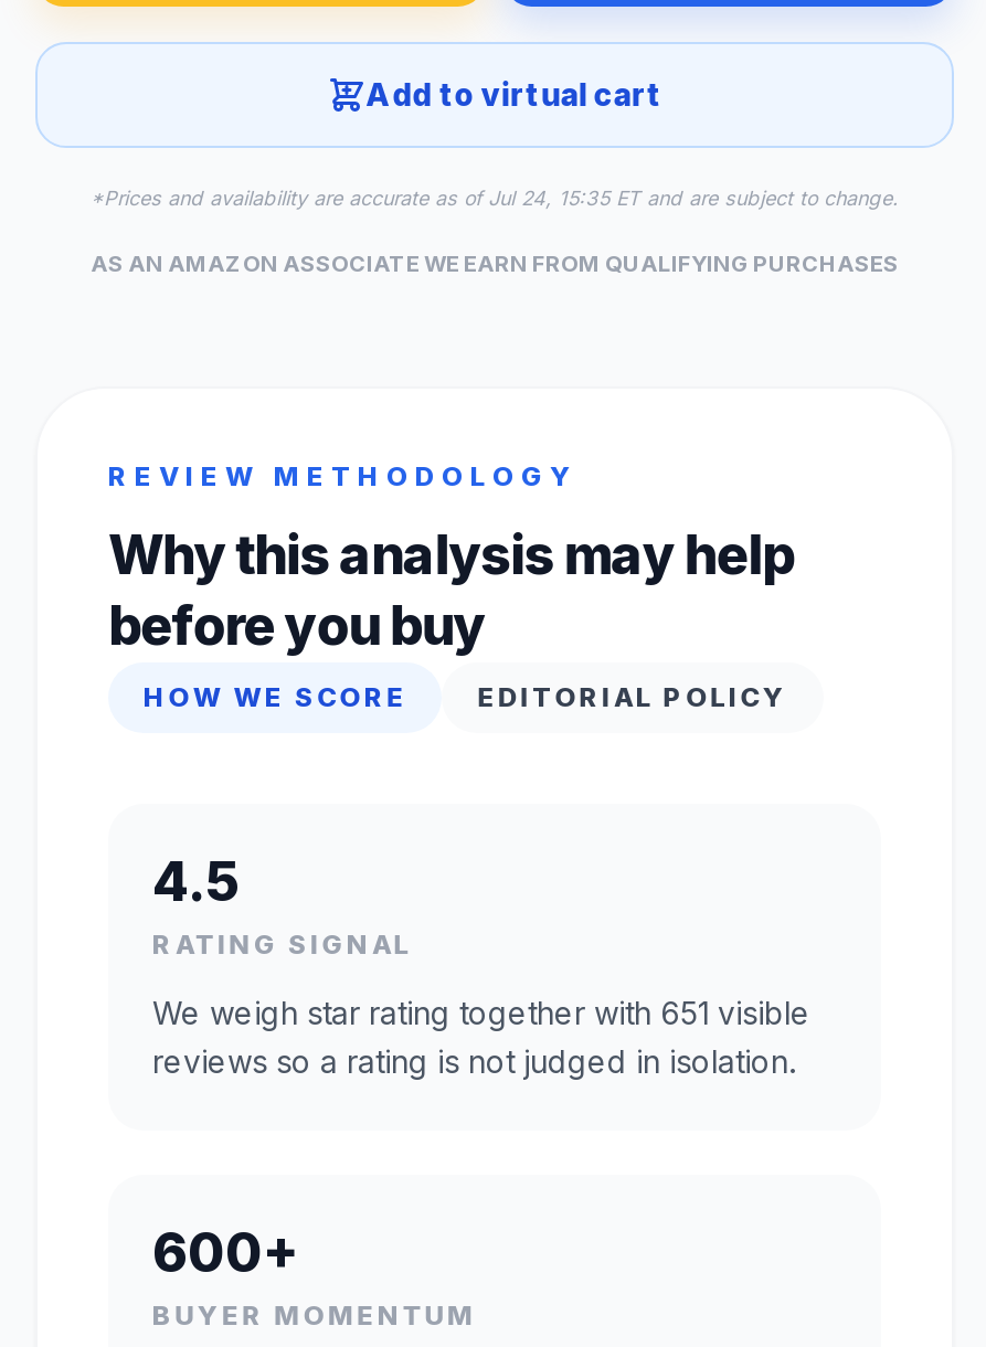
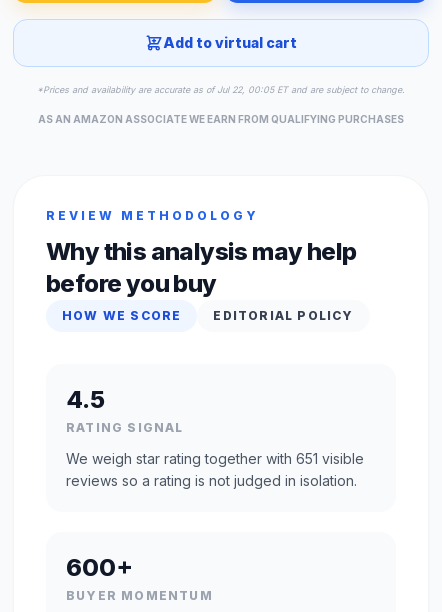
- *Prices and availability are accurate as of Jul 24, 15:35 ET and are subject to change.
+ *Prices and availability are accurate as of Jul 22, 00:05 ET and are subject to change.
